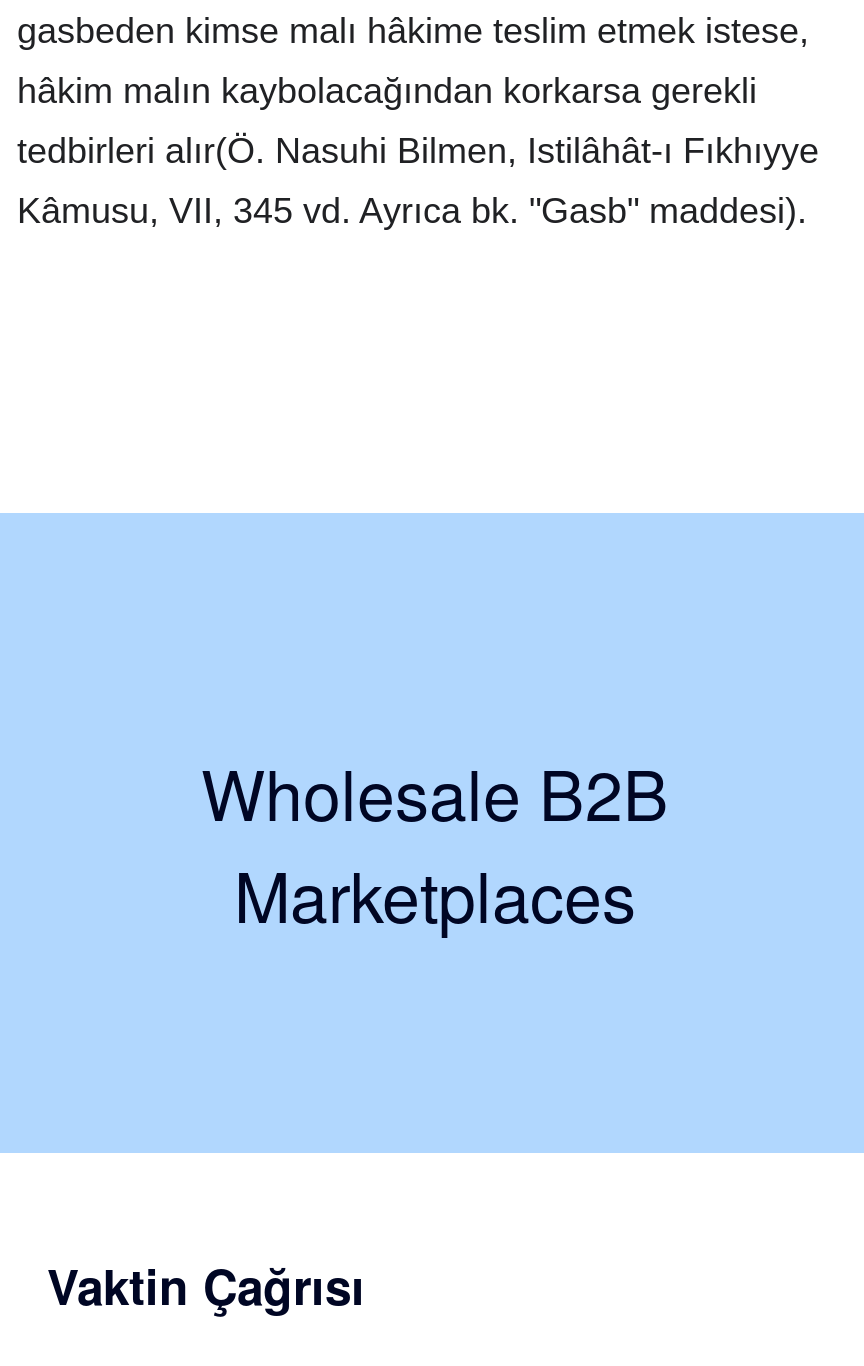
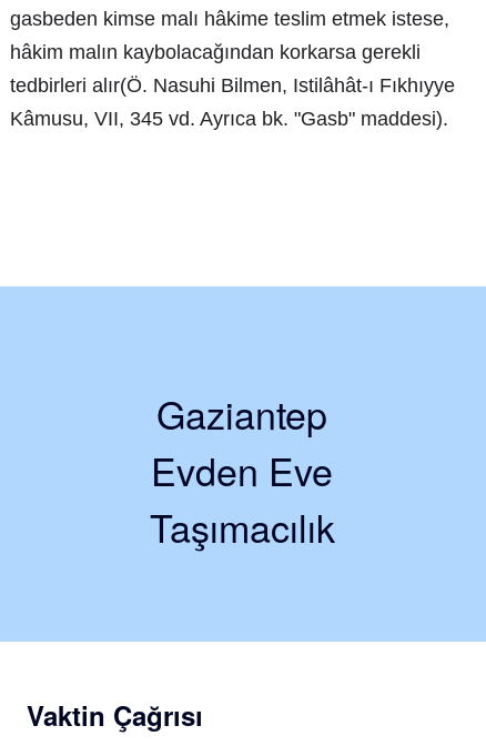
- Wholesale B2B
- Marketplaces
+ Gaziantep
+ Evden Eve
+ Taşımacılık
